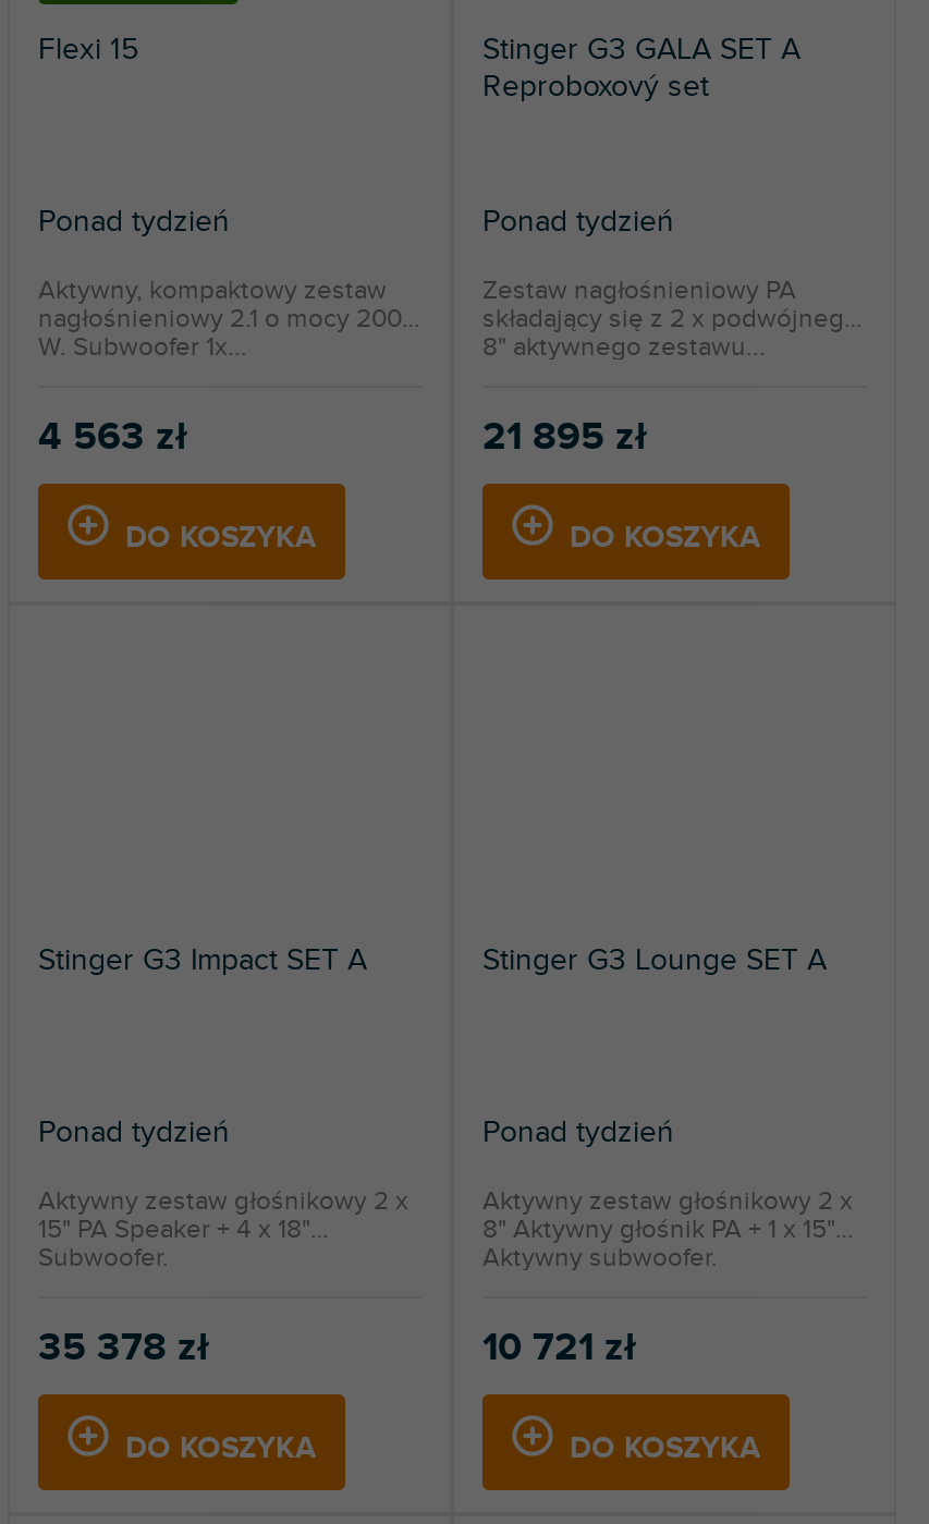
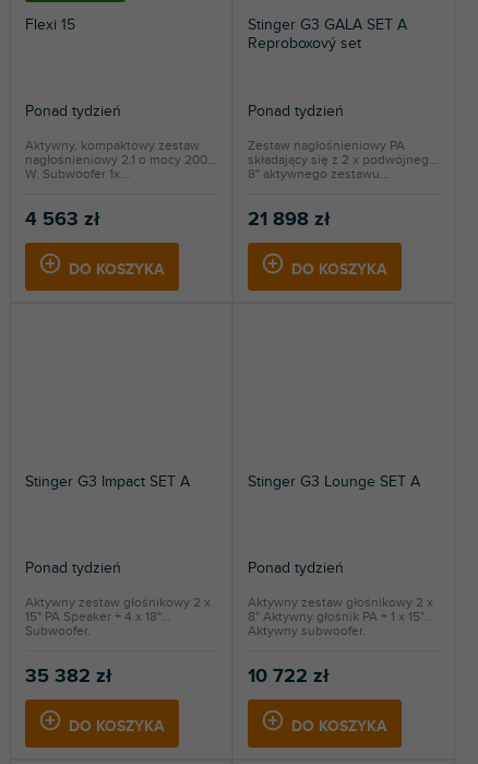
- 21 895 zł
+ 21 898 zł

- 35 378 zł
+ 35 382 zł

- 10 721 zł
+ 10 722 zł
